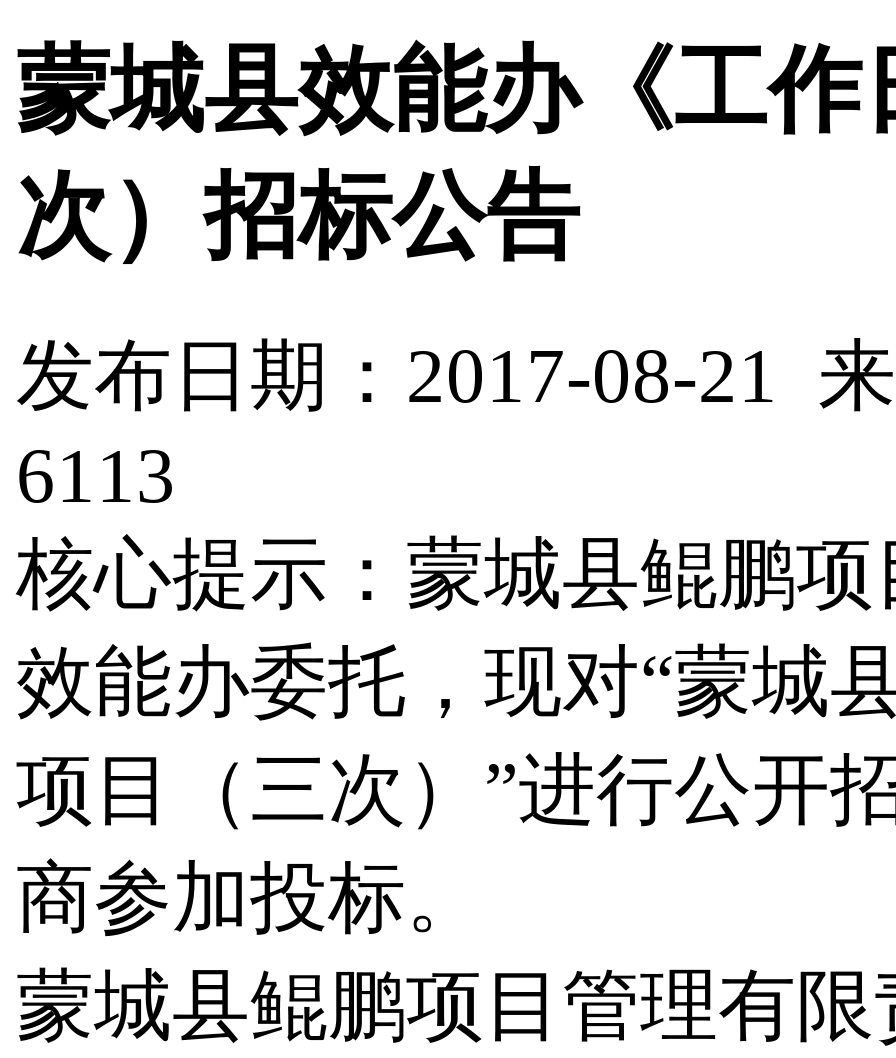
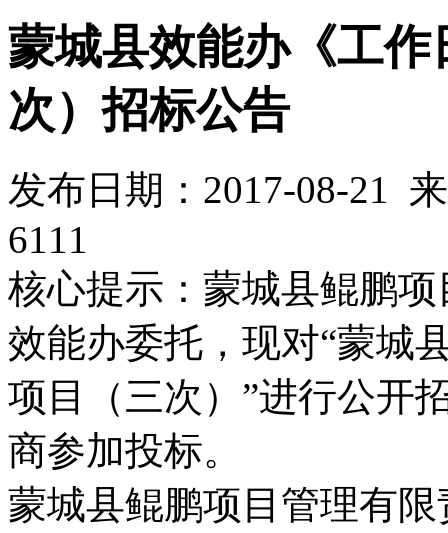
- 6113
+ 6111
